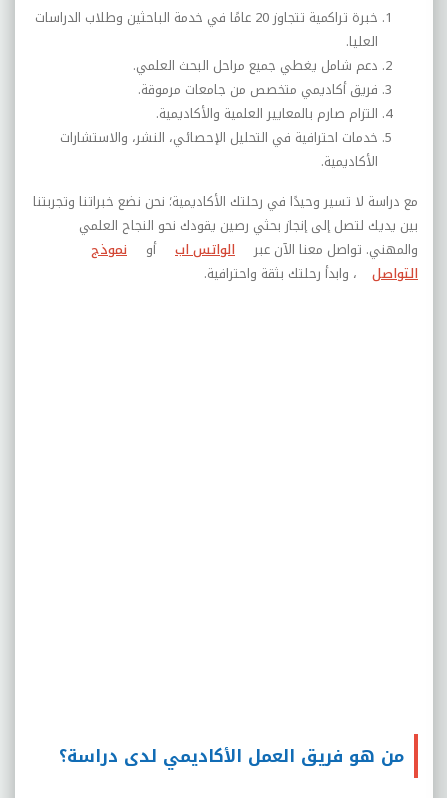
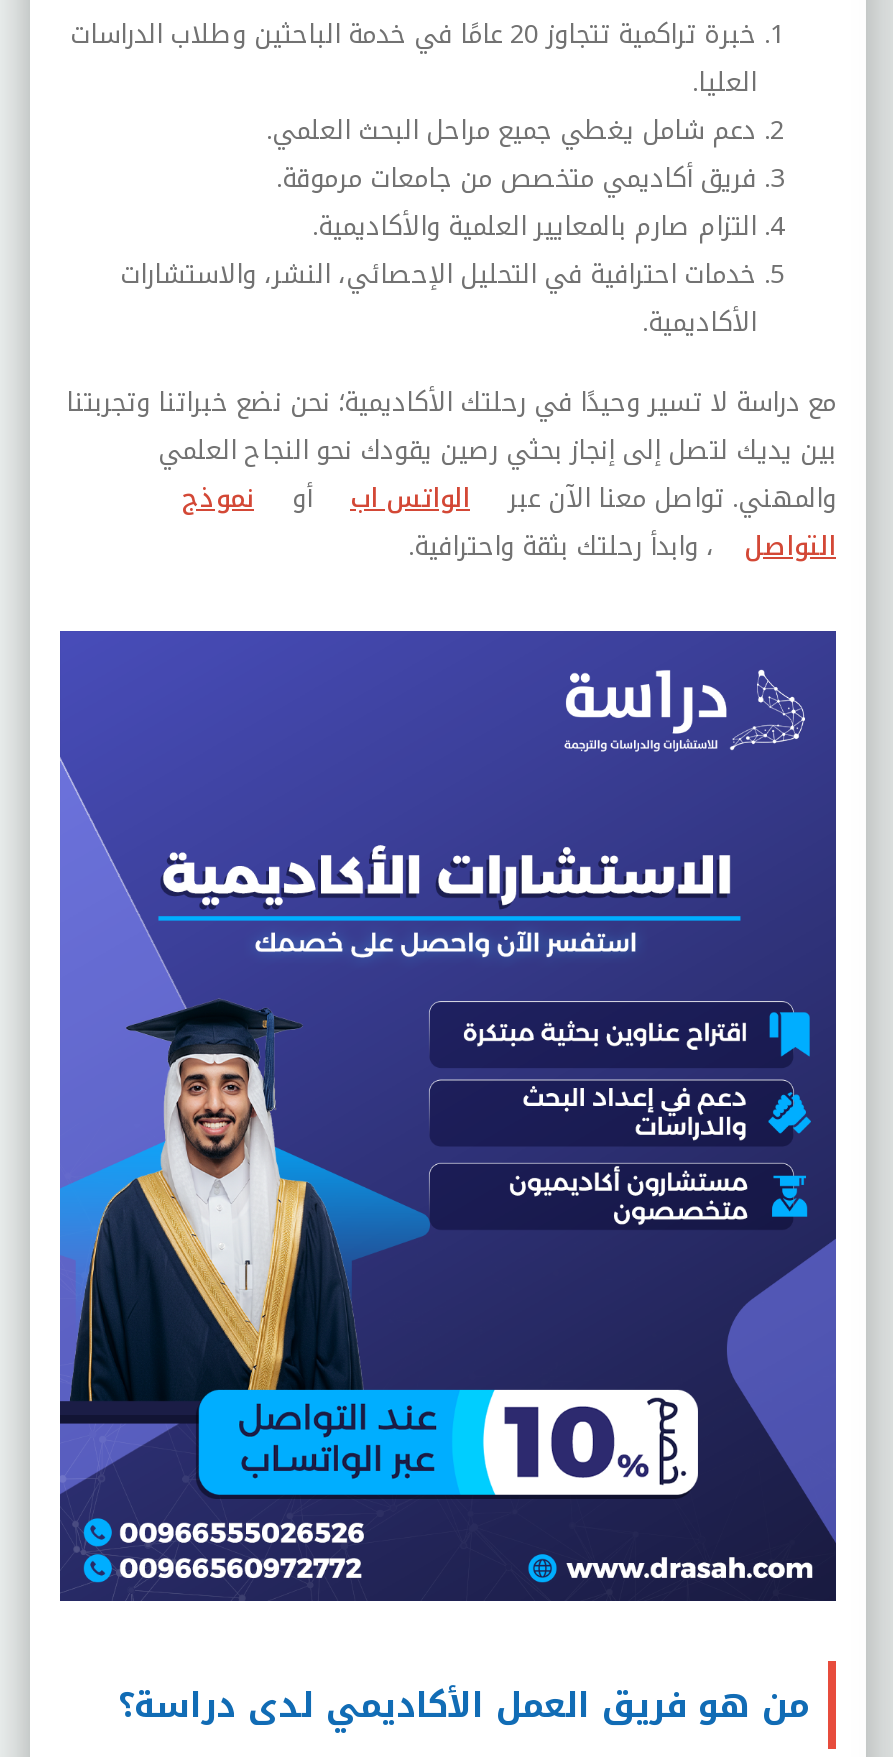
+ [image]
